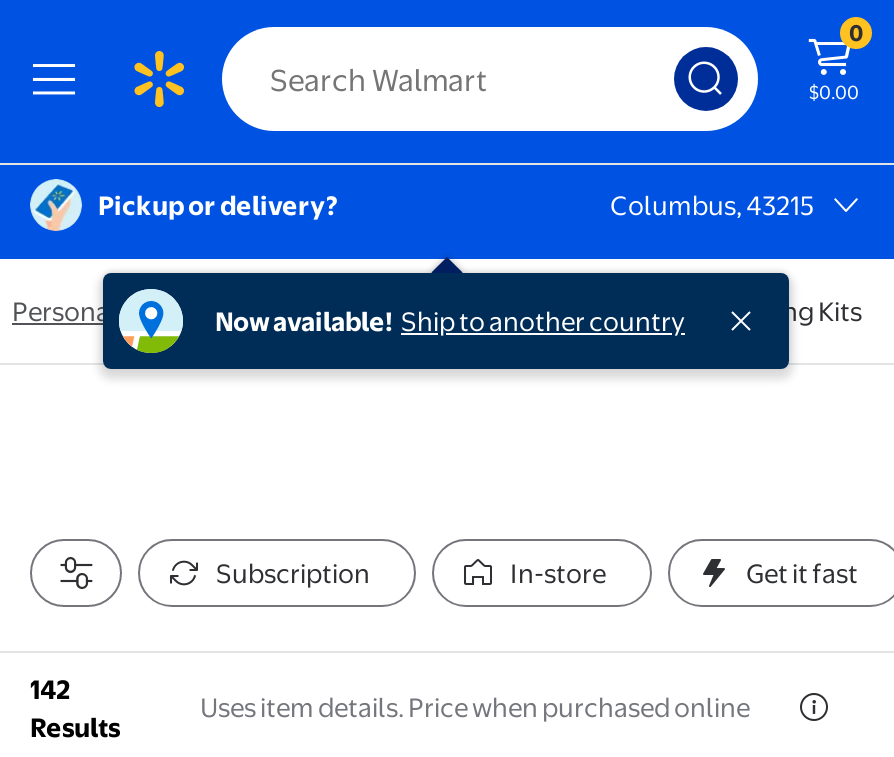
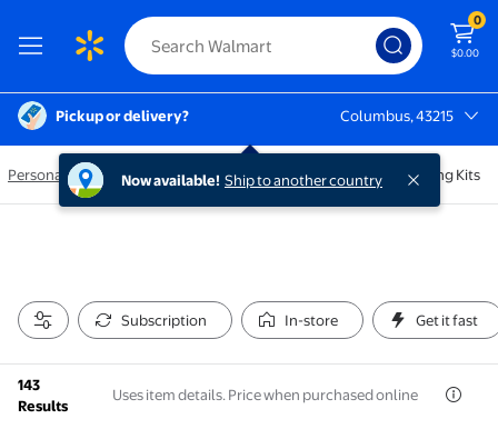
- 142
+ 143
